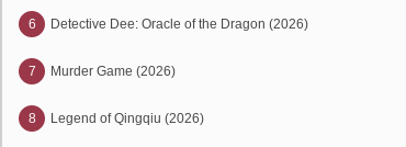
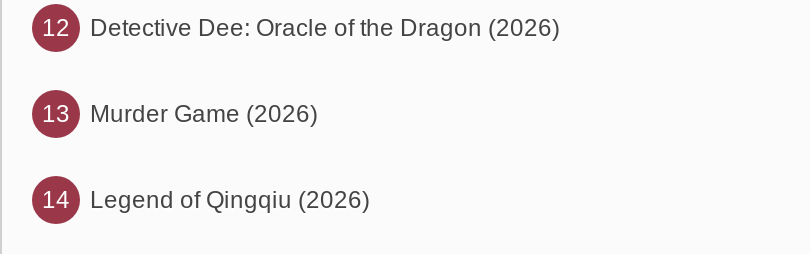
- 6 Detective Dee: Oracle of the Dragon (2026)
+ 12 Detective Dee: Oracle of the Dragon (2026)

- 7 Murder Game (2026)
+ 13 Murder Game (2026)

- 8 Legend of Qingqiu (2026)
+ 14 Legend of Qingqiu (2026)
